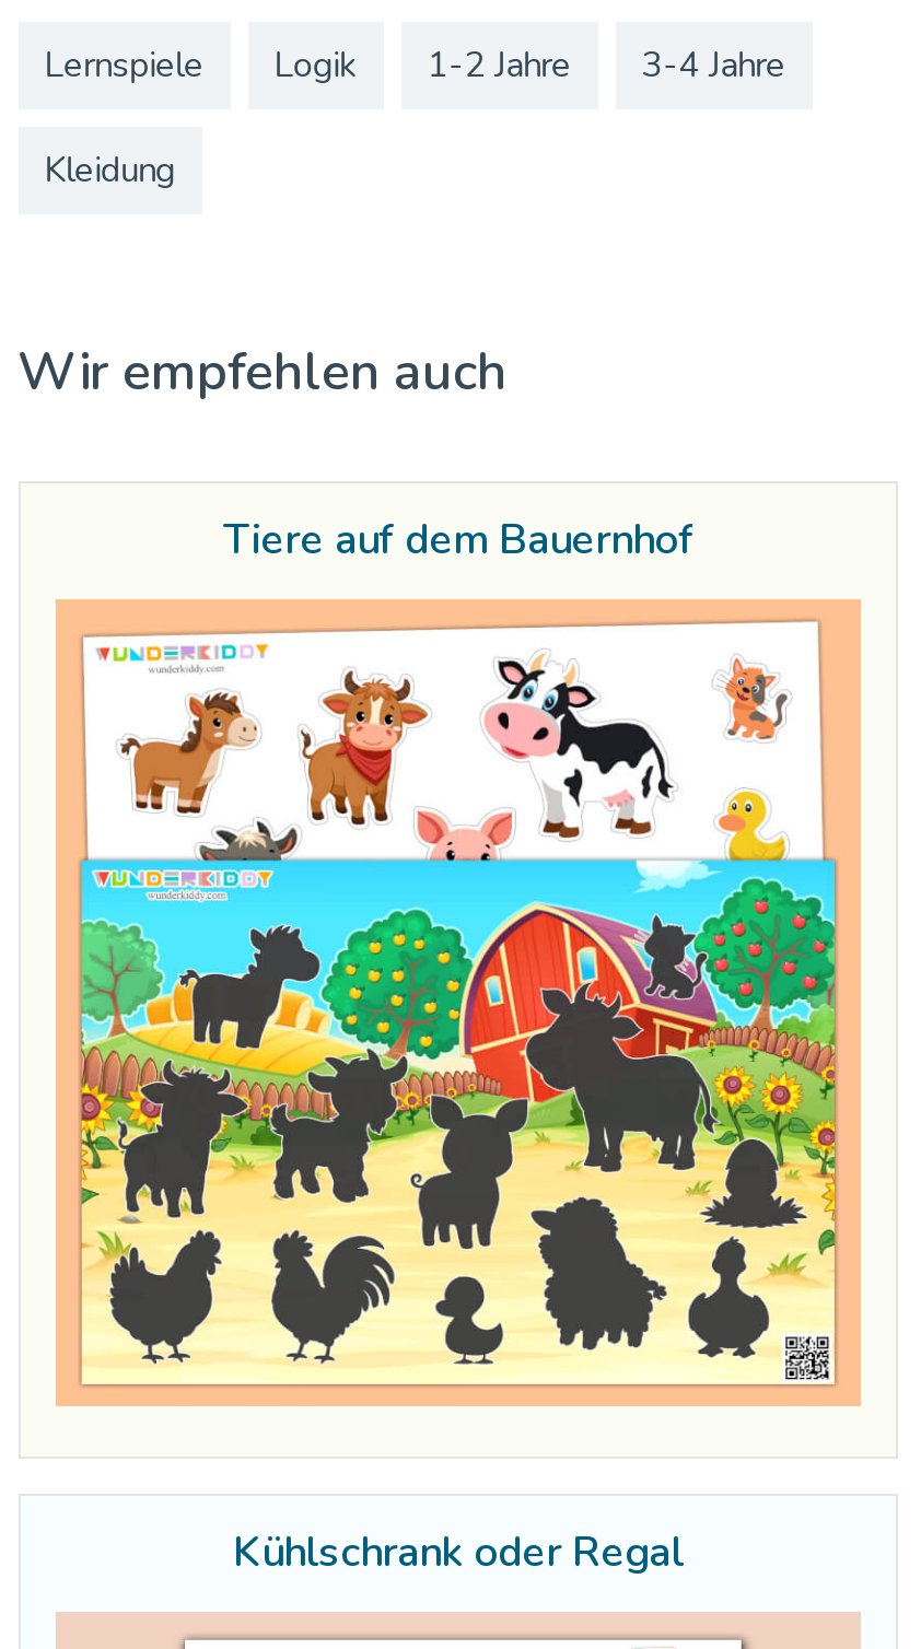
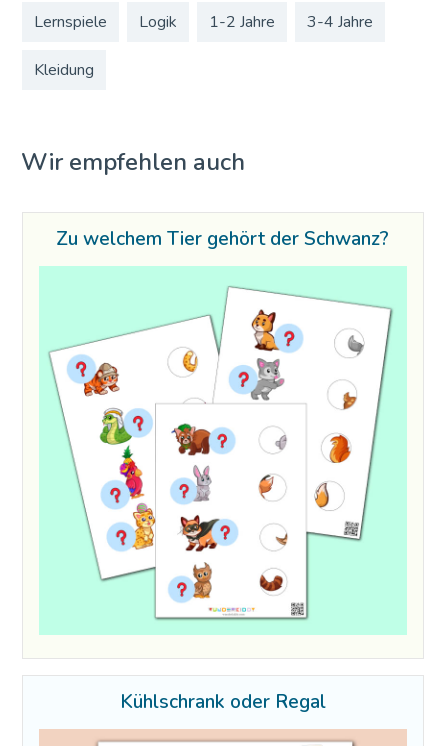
- Tiere auf dem Bauernhof
+ Zu welchem Tier gehört der Schwanz?

- [image]
+ [image]
